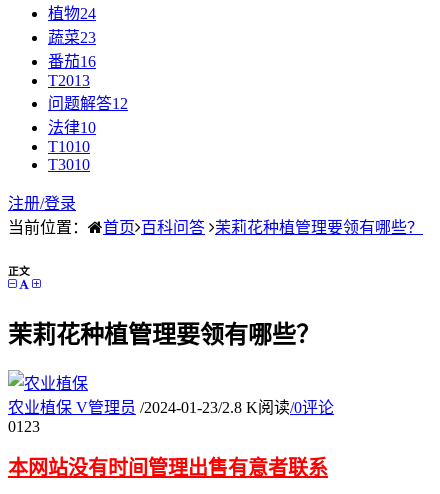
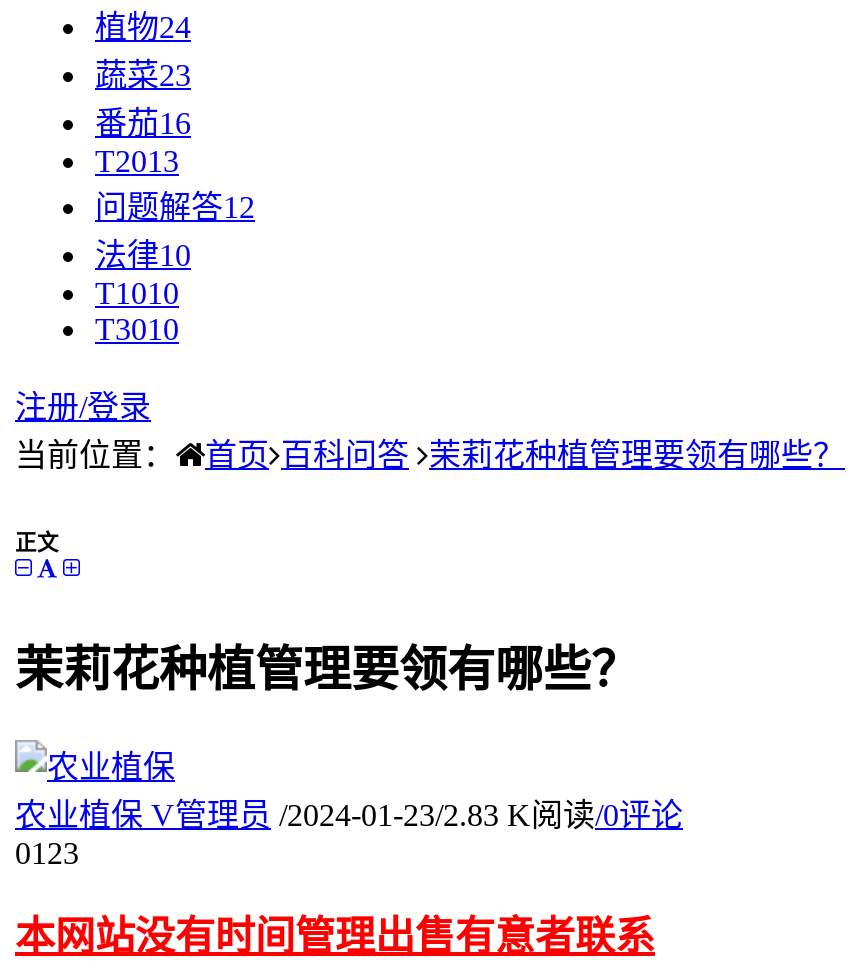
- 农业植保V管理员 / 2024-01-23/2.8 K阅读/0评论
+ 农业植保V管理员 / 2024-01-23/2.83 K阅读/0评论
